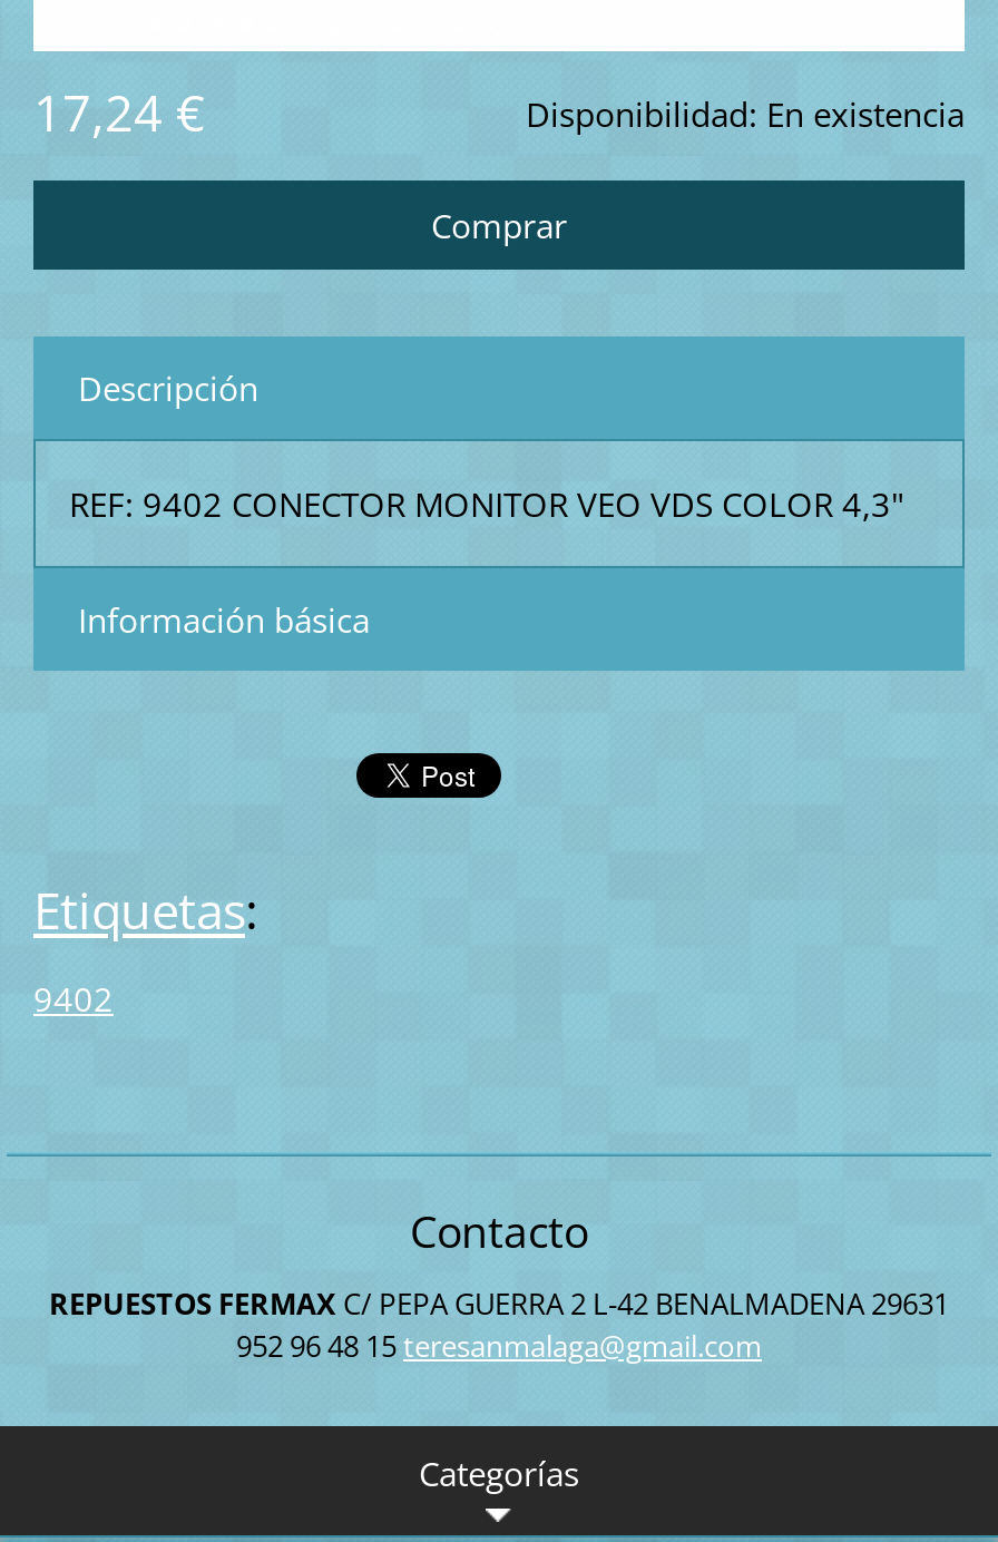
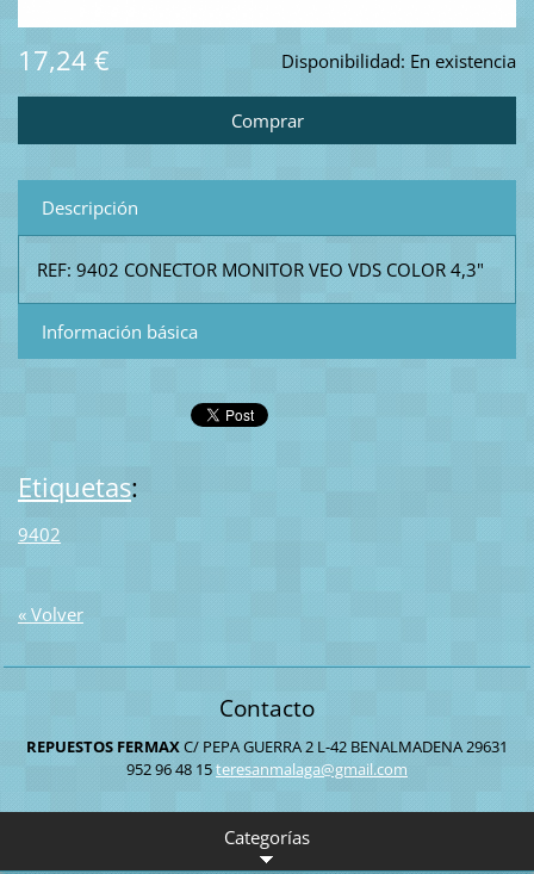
+ « Volver
